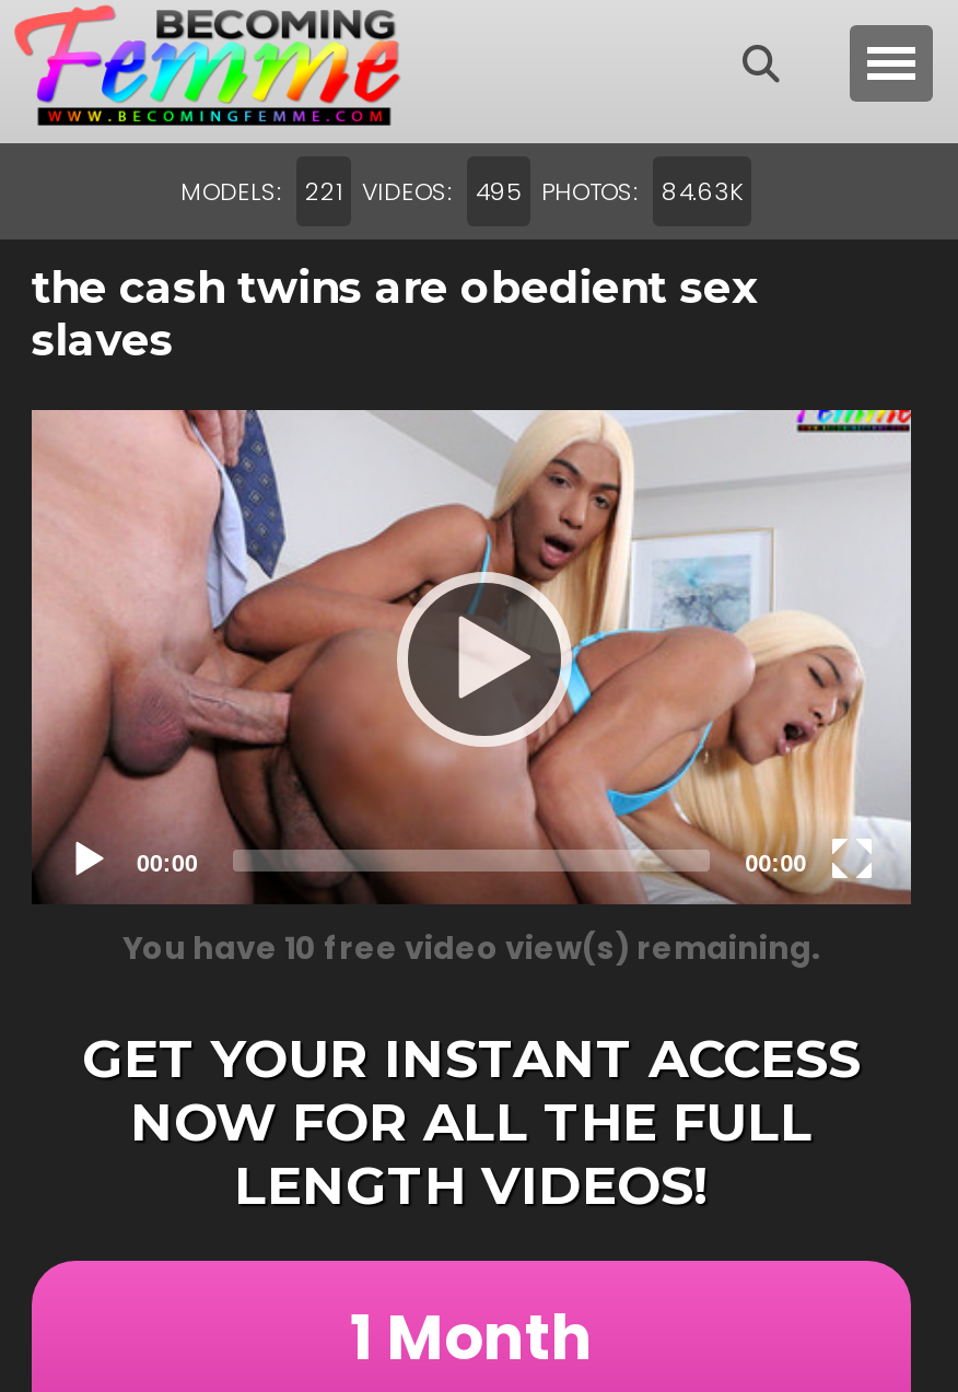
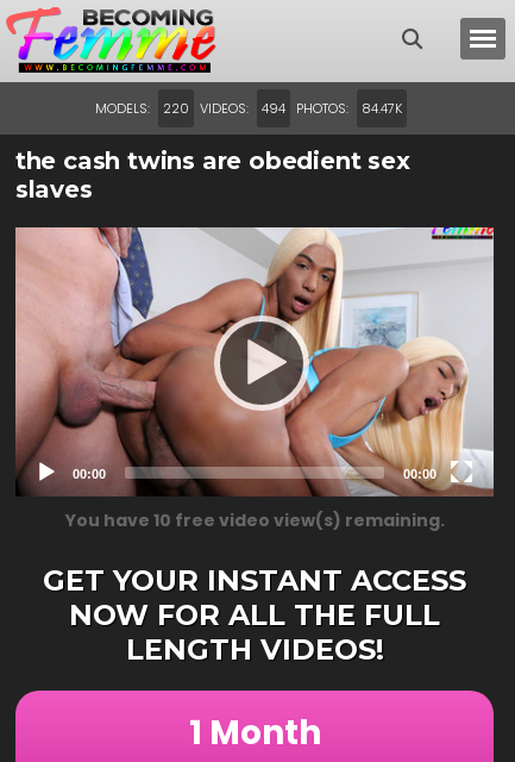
- 221 VIDEOS:
- 495 PHOTOS:
- 84.63K
+ 220 VIDEOS:
+ 494 PHOTOS:
+ 84.47K
